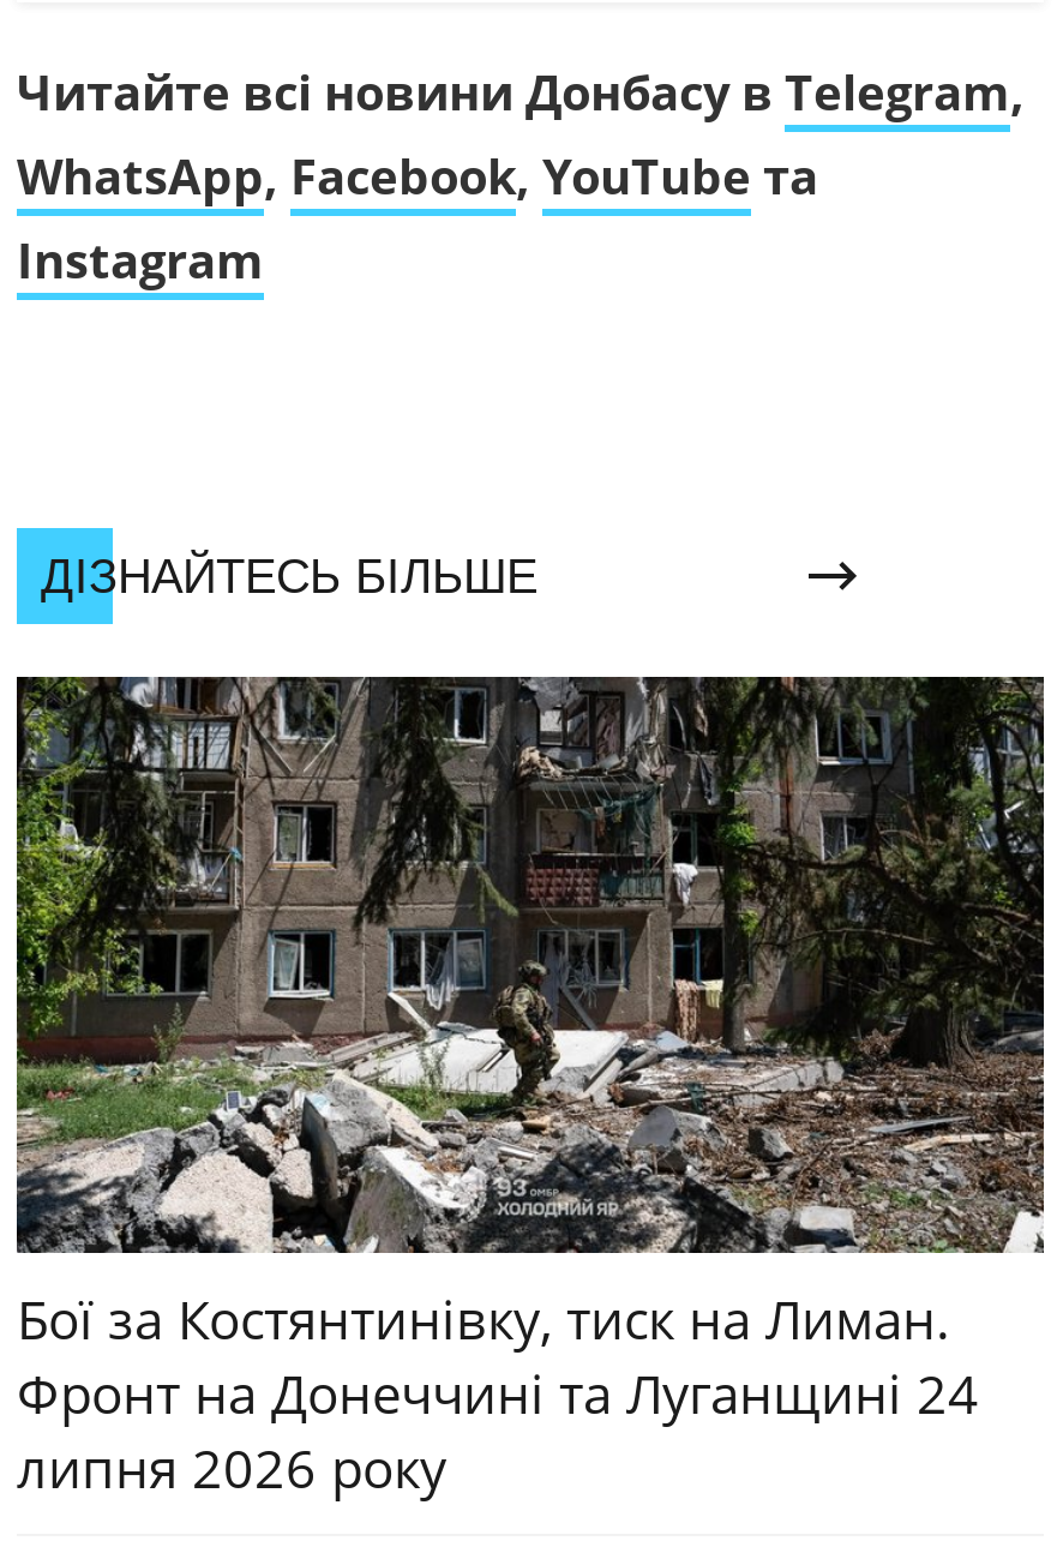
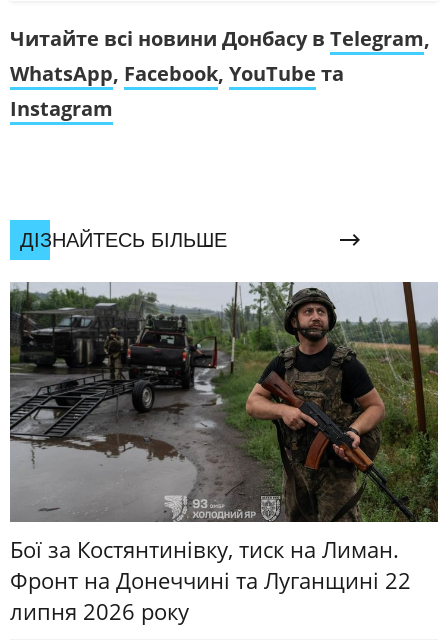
- [image]
+ [image]

- Фронт на Донеччині та Луганщині 24
+ Фронт на Донеччині та Луганщині 22
